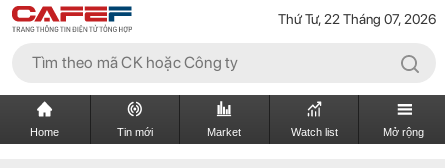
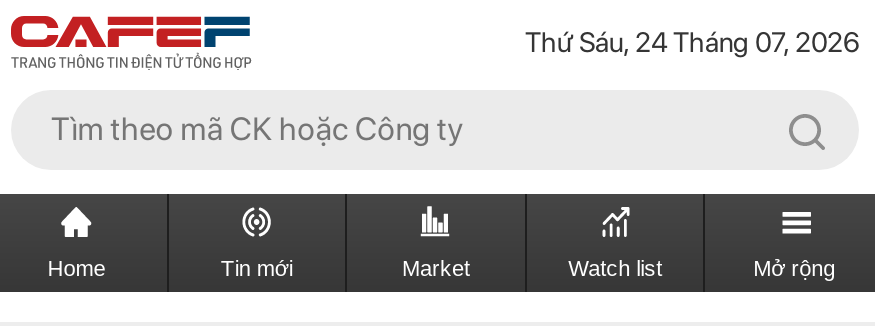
- Thứ Tư, 22 Tháng 07, 2026
+ Thứ Sáu, 24 Tháng 07, 2026
